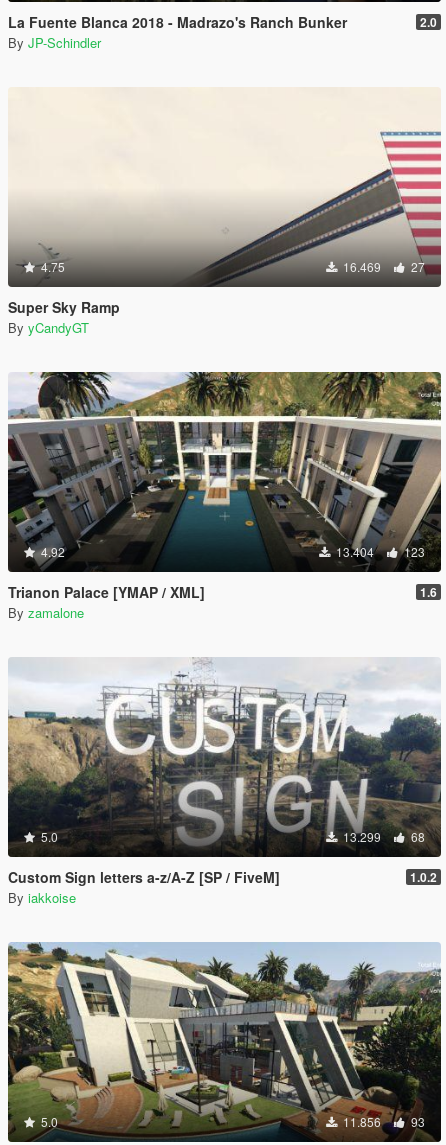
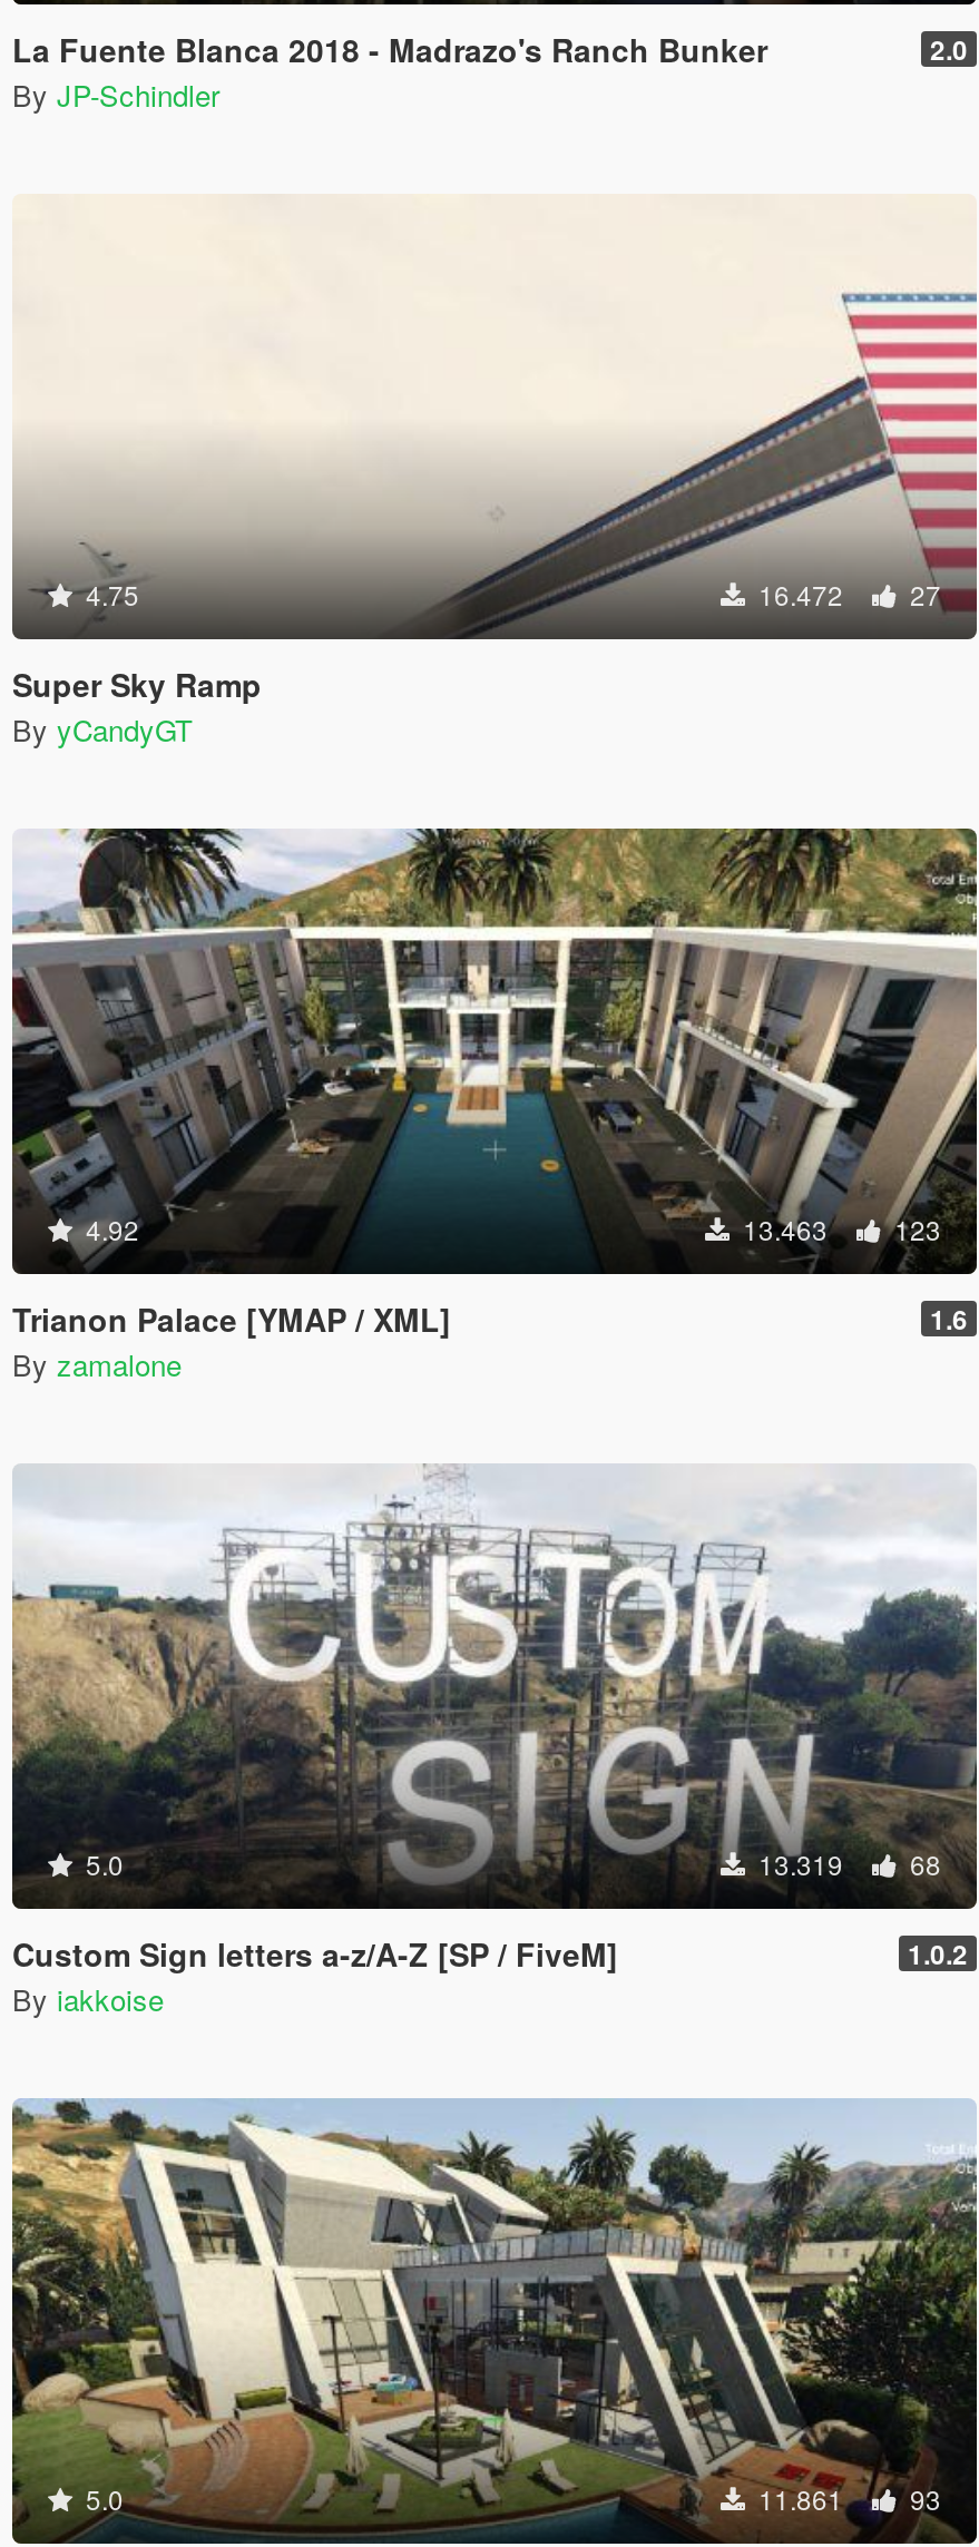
- 16.469 27
+ 16.472 27

- 13.404
+ 13.463

- 13.299 68
+ 13.319 68

- 11.856 93
+ 11.861 93
